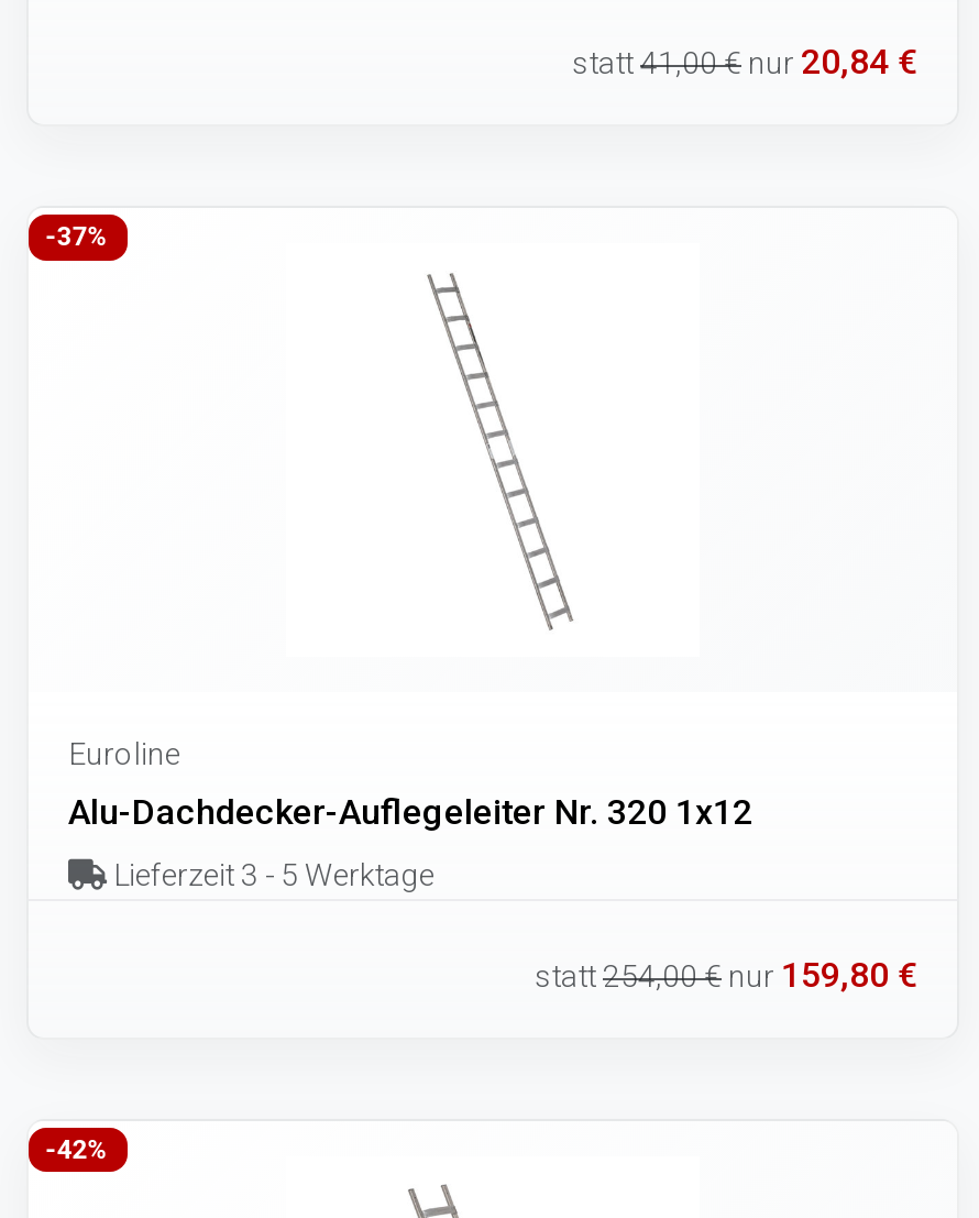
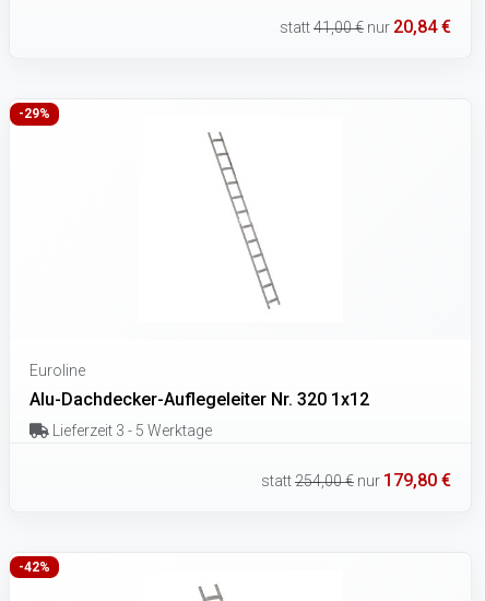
- -37%
+ -29%

- statt254,00 €nur 159,80 €
+ statt254,00 €nur 179,80 €
